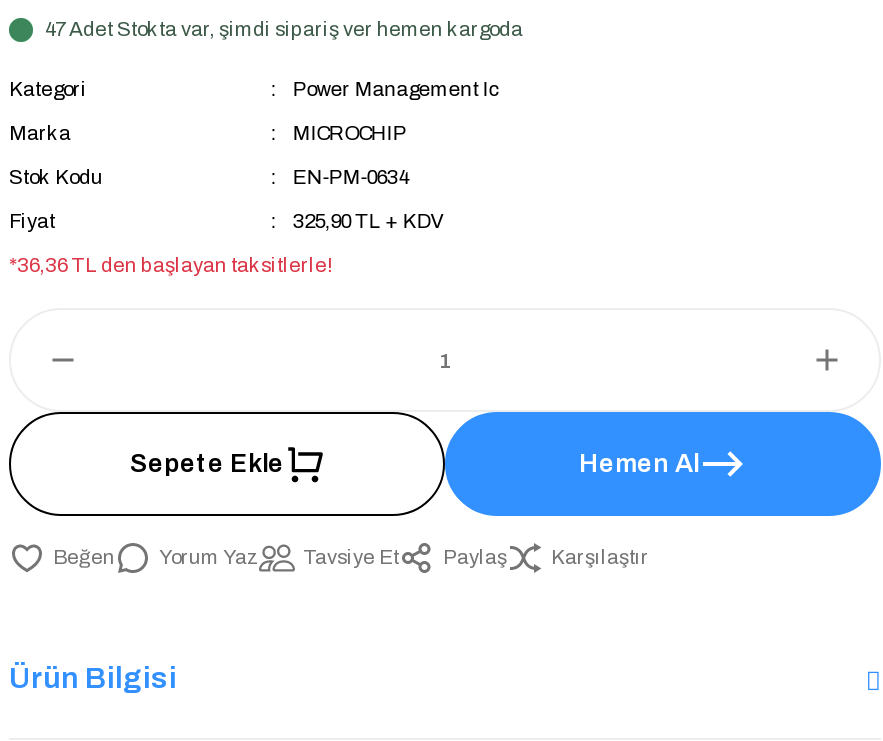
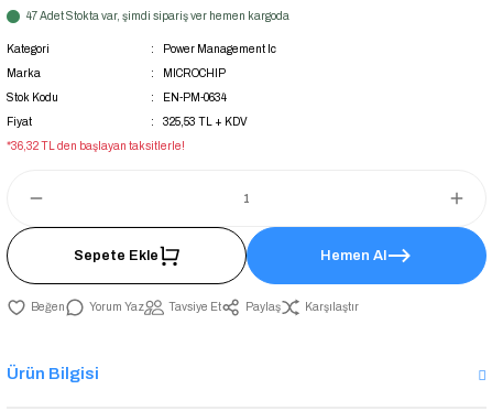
- 325,90 TL + KDV
+ 325,53 TL + KDV

- *36,36 TL den başlayan taksitlerle!
+ *36,32 TL den başlayan taksitlerle!
